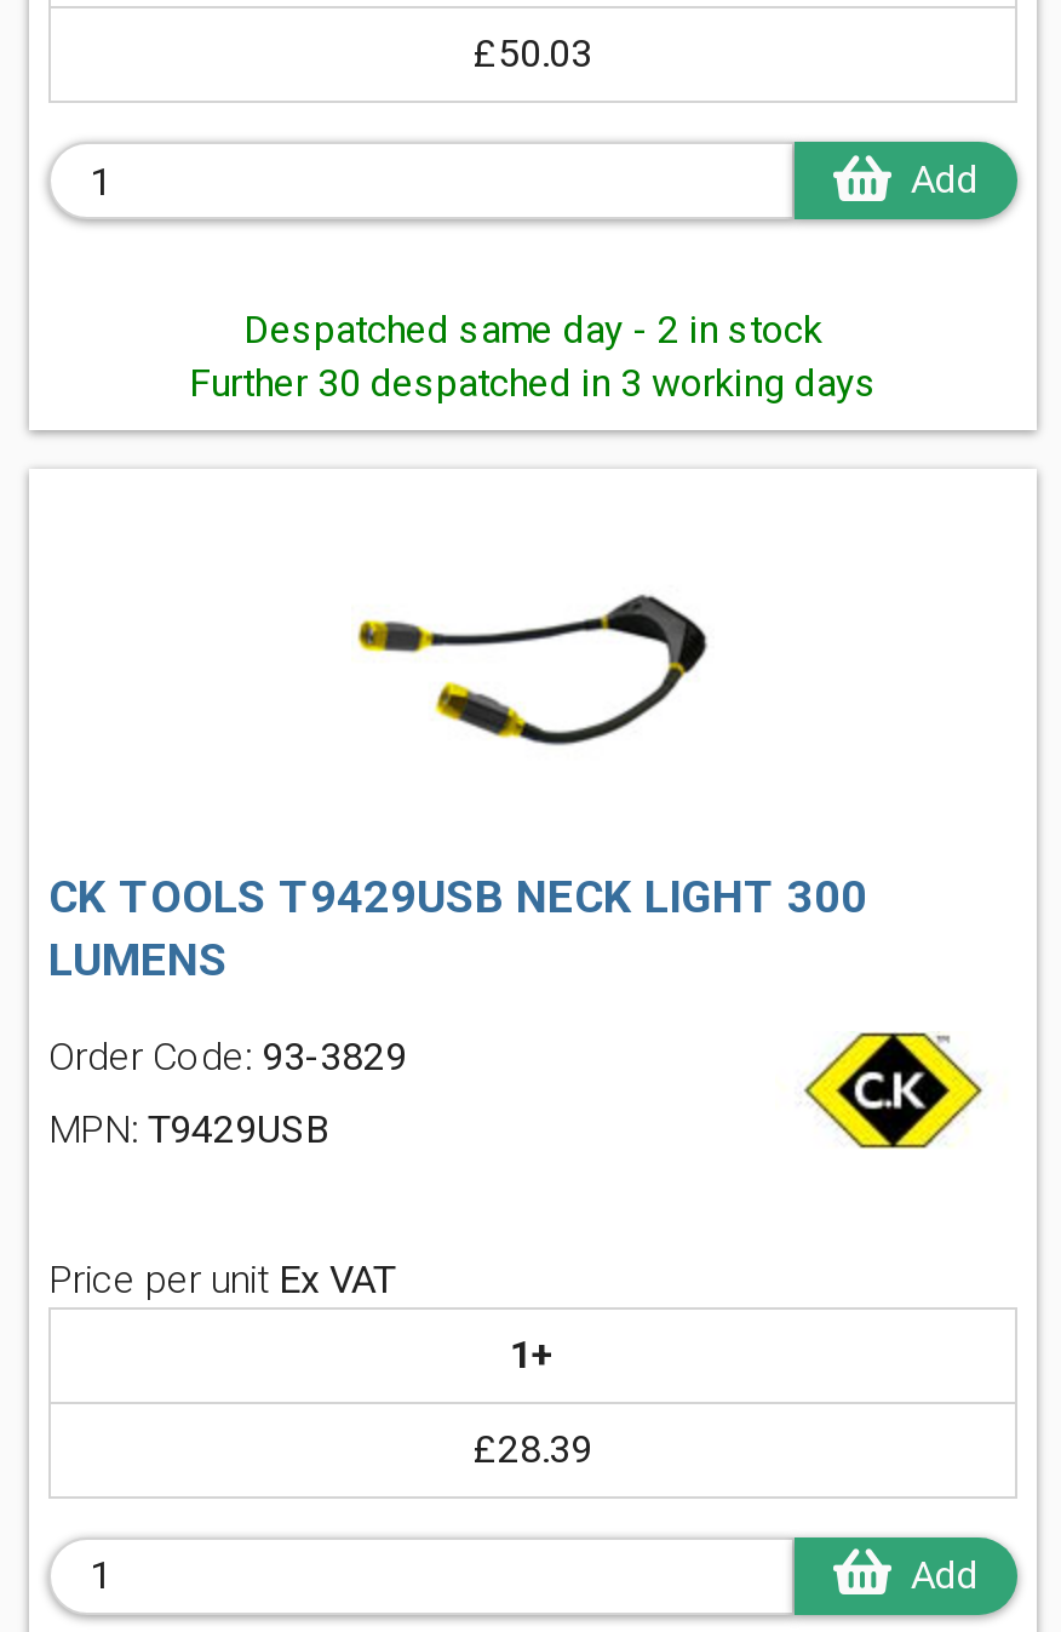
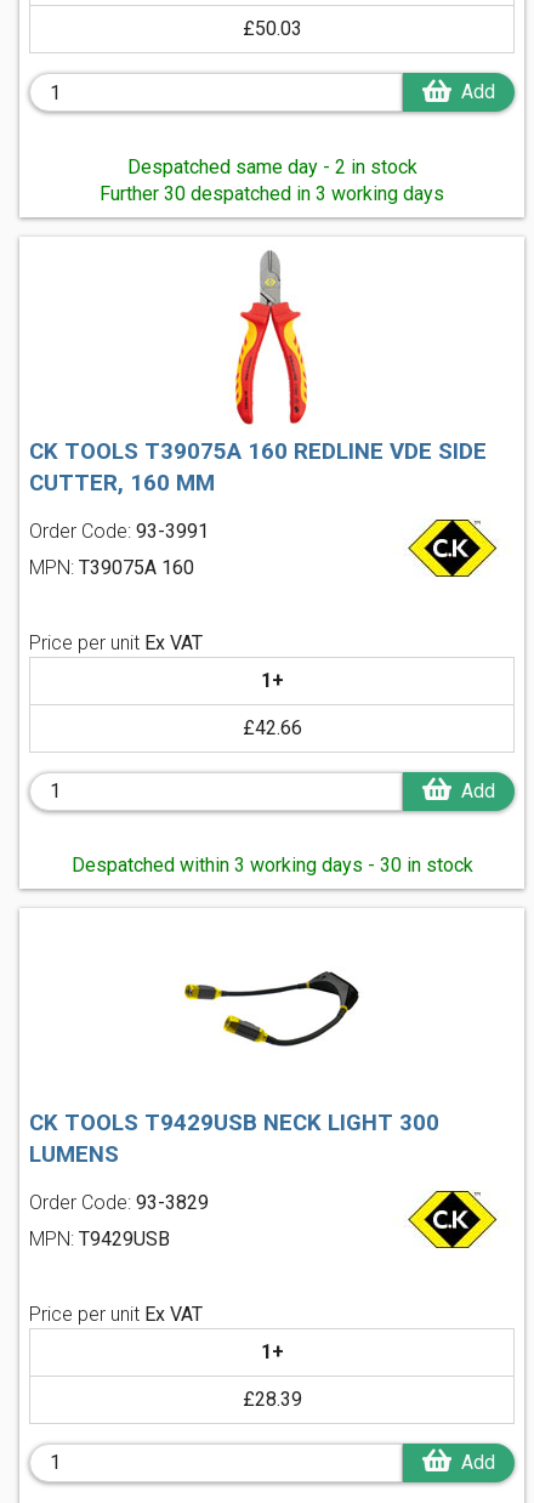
+ [image]
+ CK TOOLS T39075A 160 REDLINE VDE SIDE
+ CUTTER, 160 MM
+ Order Code: 93-3991
+ MPN: T39075A 160
+ Price per unit Ex VAT
+ 1+
+ £42.66
+ Add
+ Despatched within 3 working days - 30 in stock
